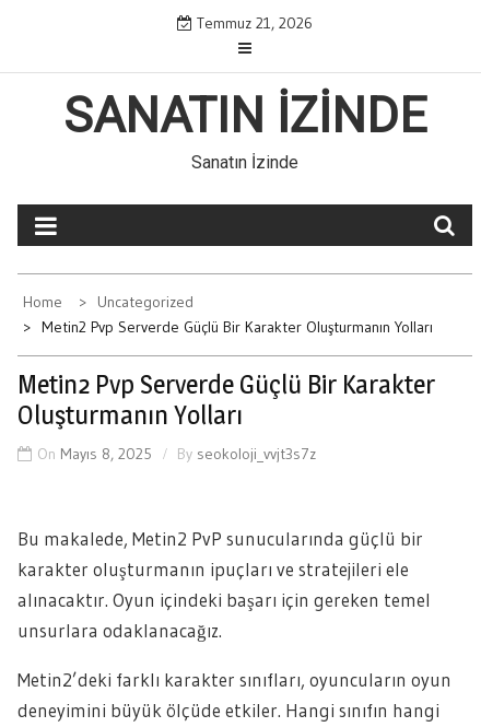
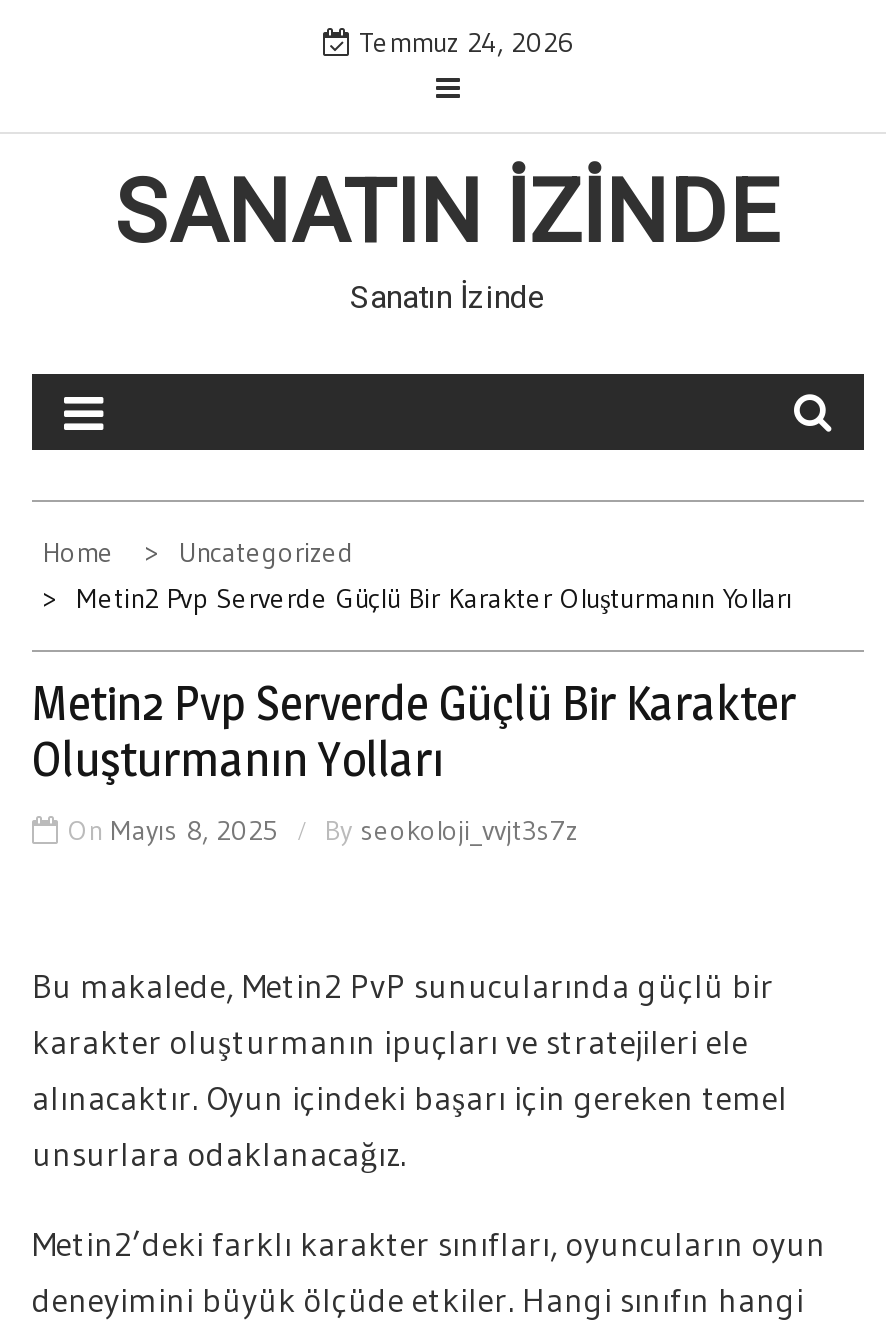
- Temmuz 21, 2026
+ Temmuz 24, 2026
